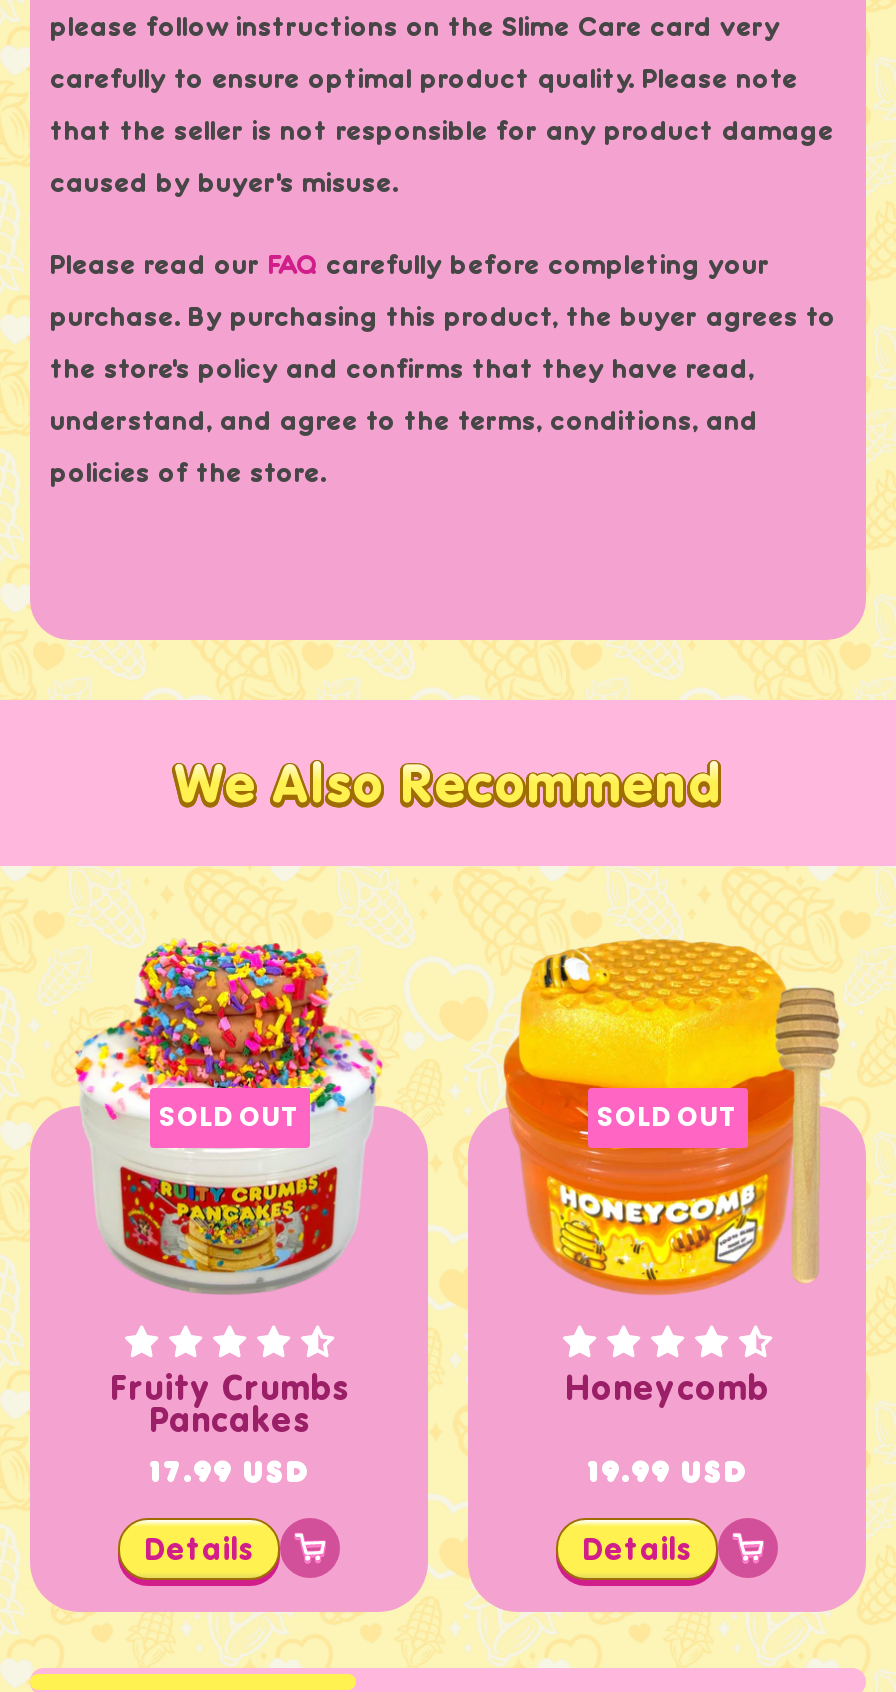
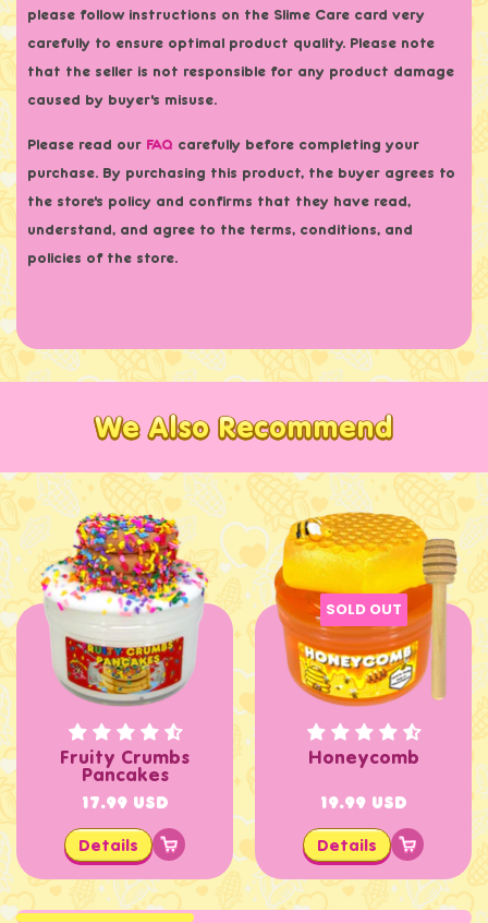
- SOLD OUT
